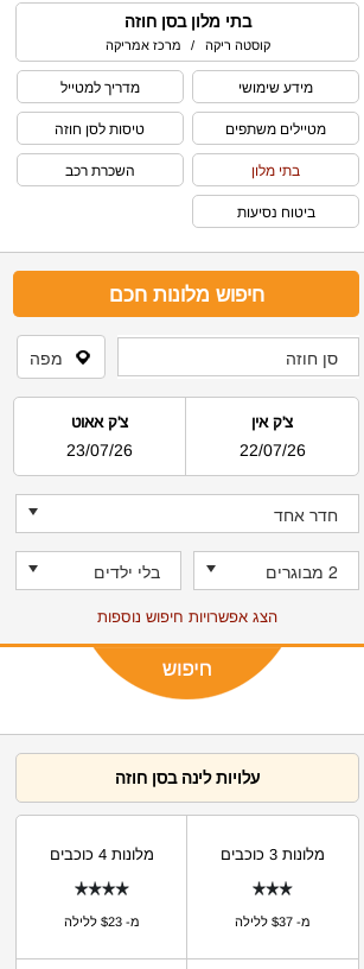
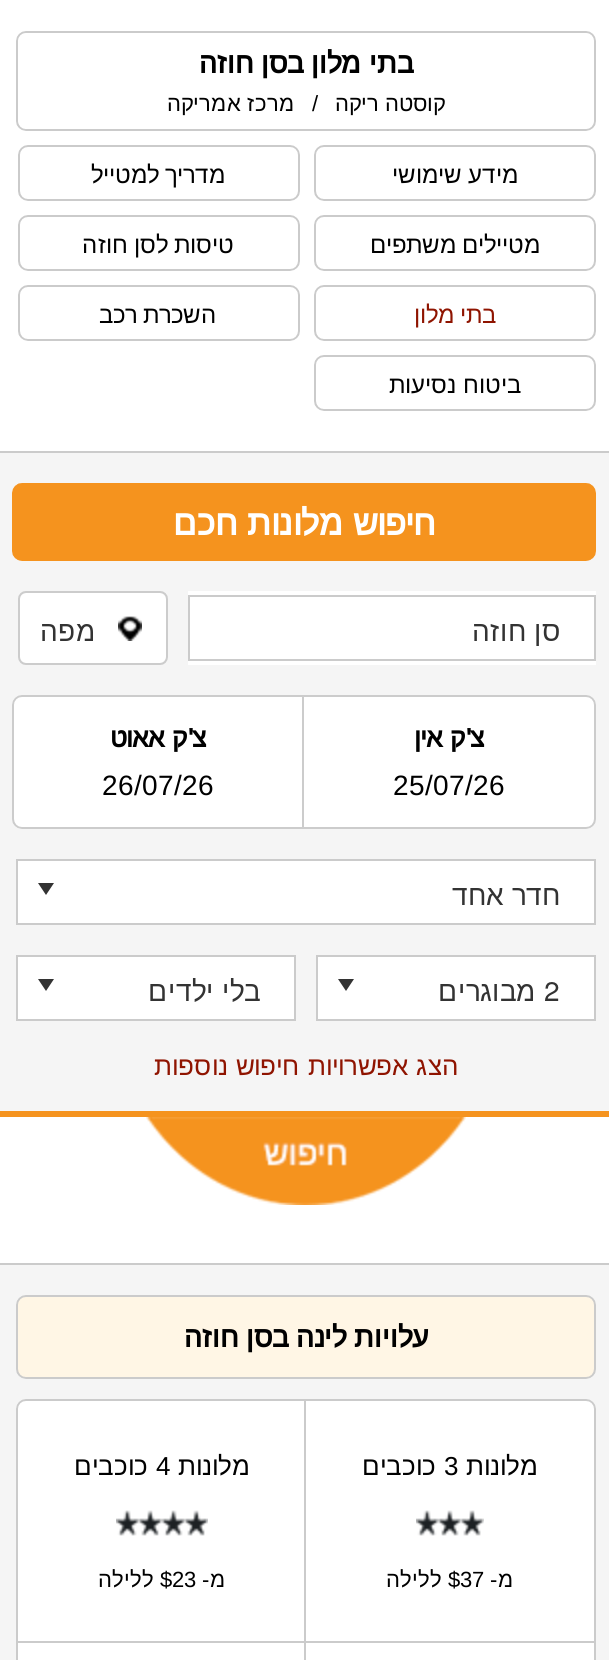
- 23/07/26
+ 26/07/26

- 22/07/26
+ 25/07/26
